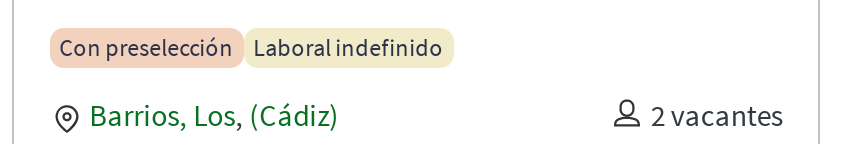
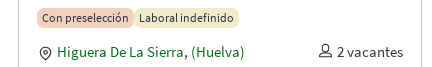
- Barrios, Los, (Cádiz)
+ Higuera De La Sierra, (Huelva)
